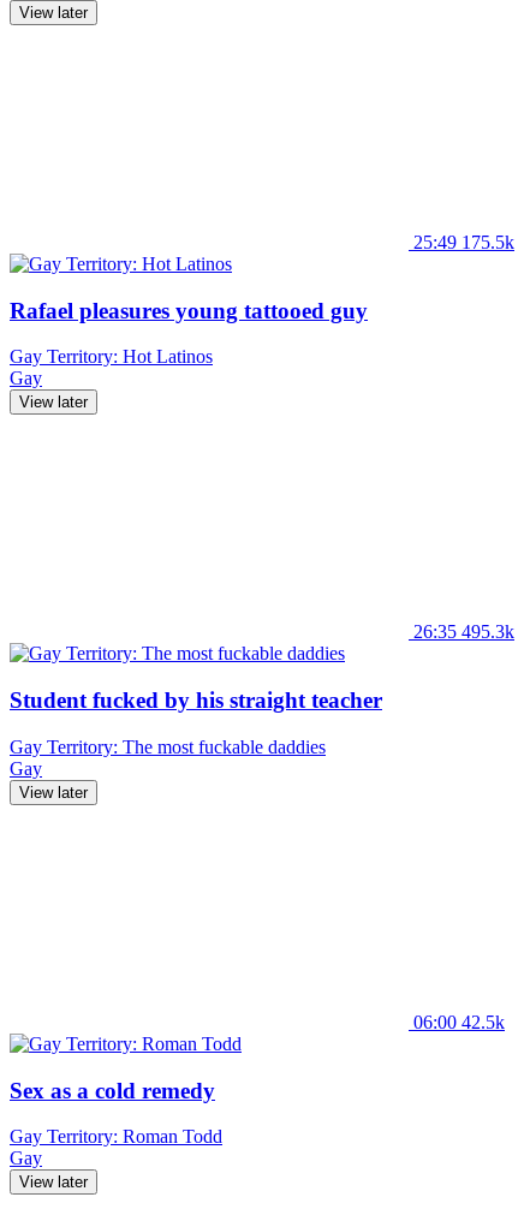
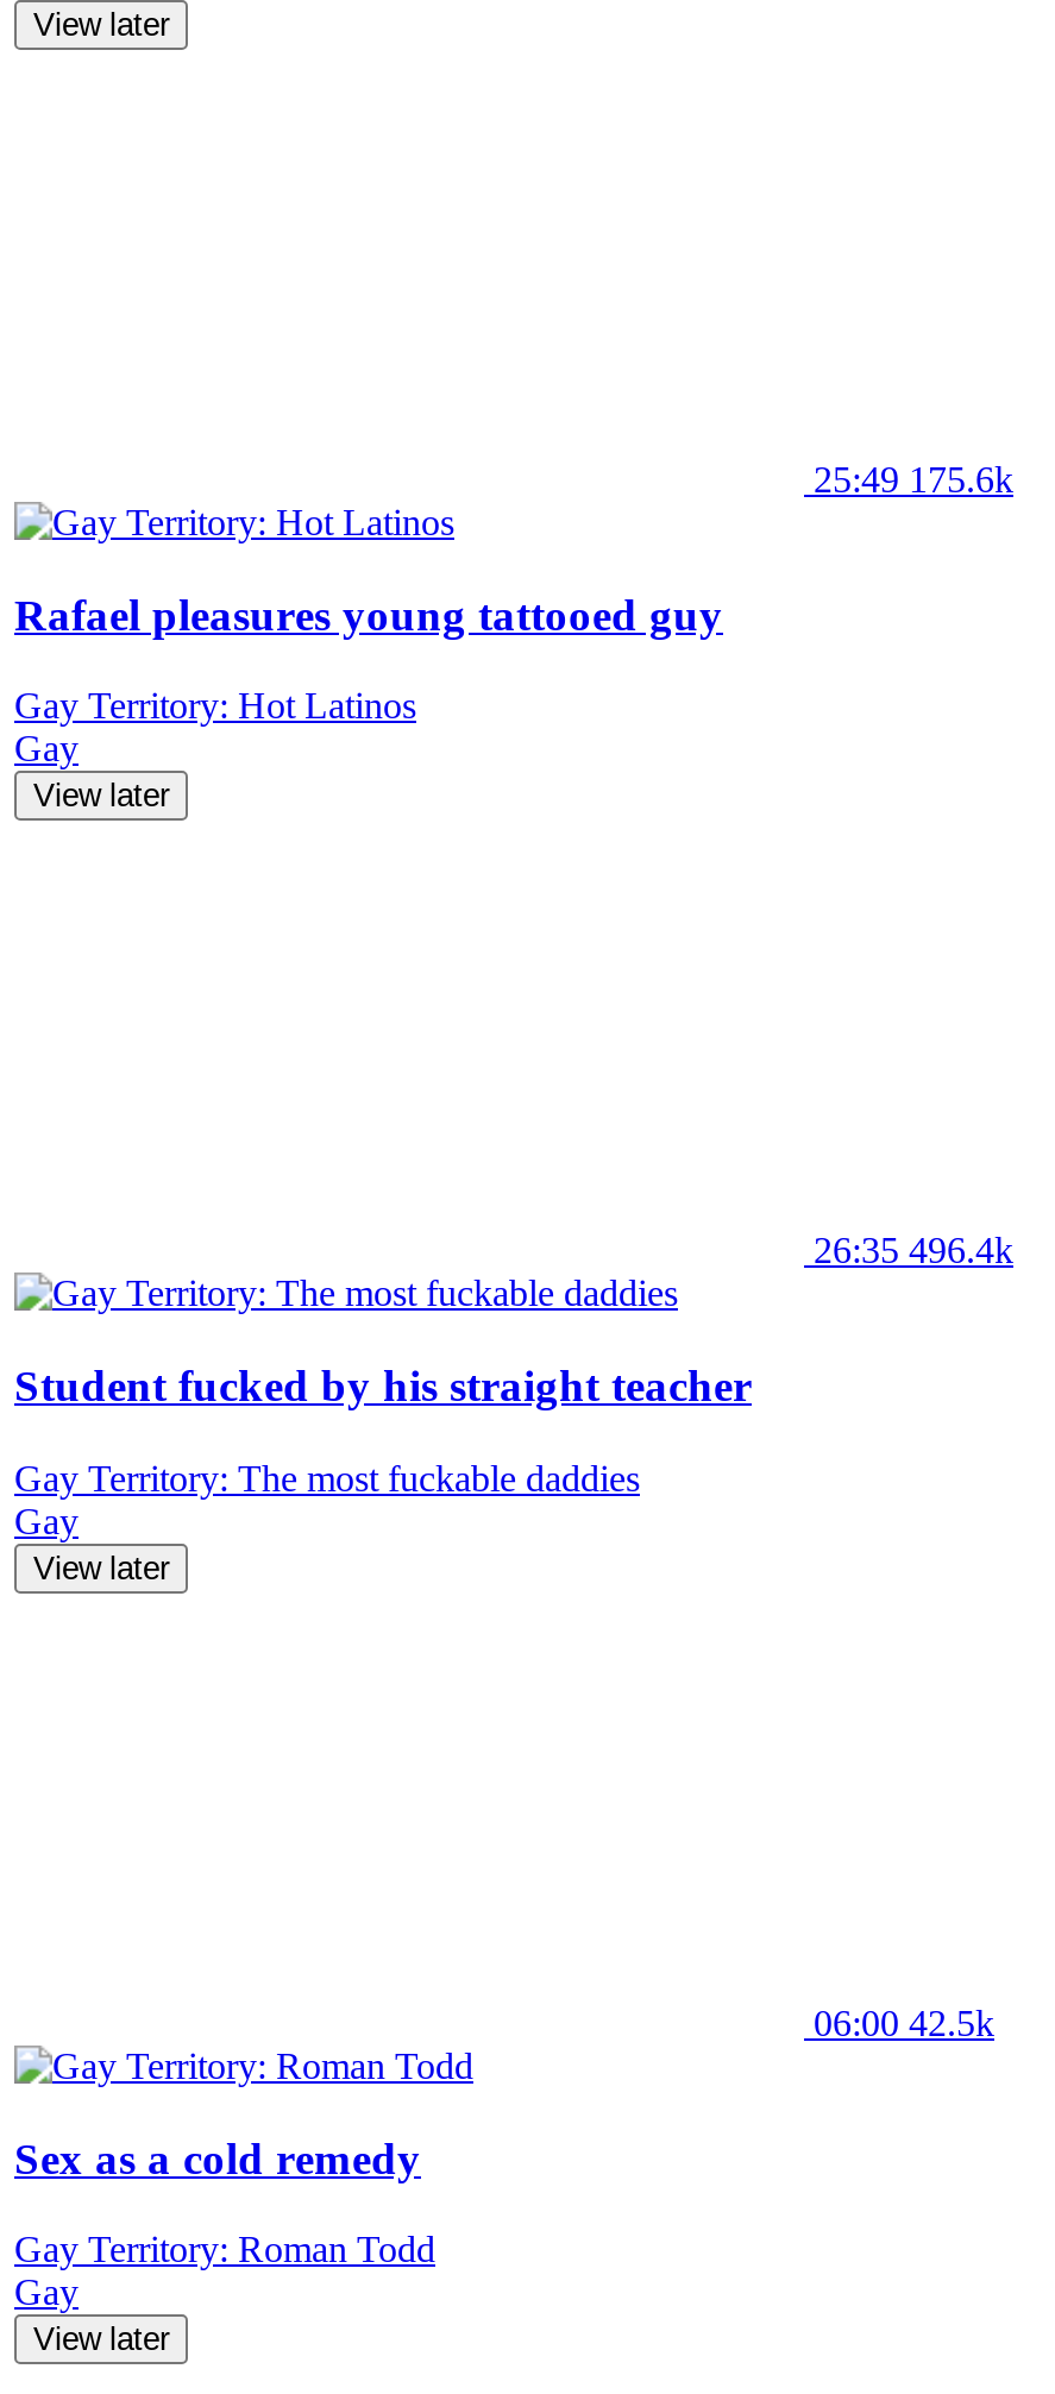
- 25:49 175.5k
+ 25:49 175.6k

- 26:35 495.3k
+ 26:35 496.4k
